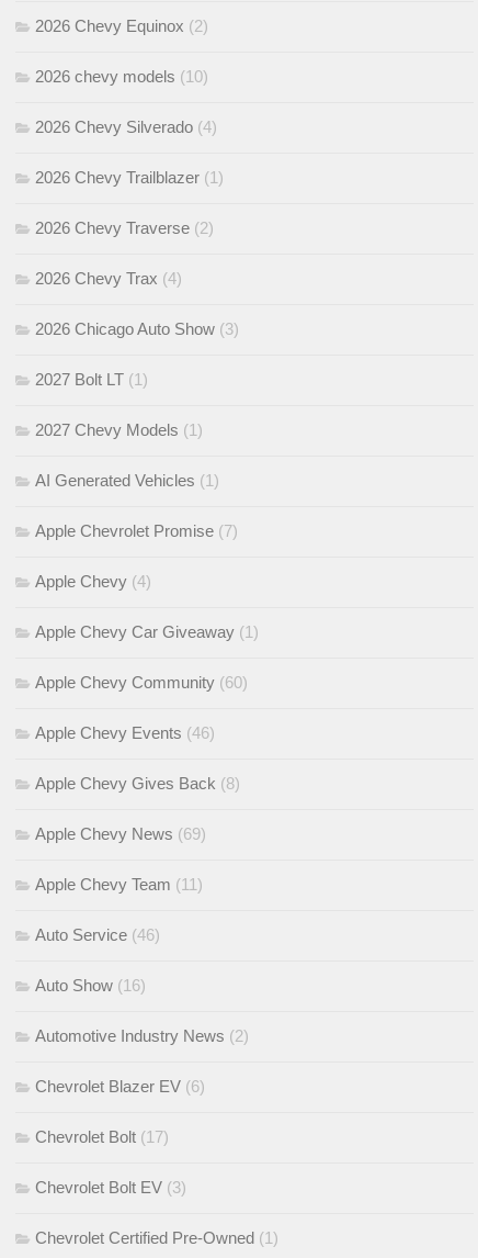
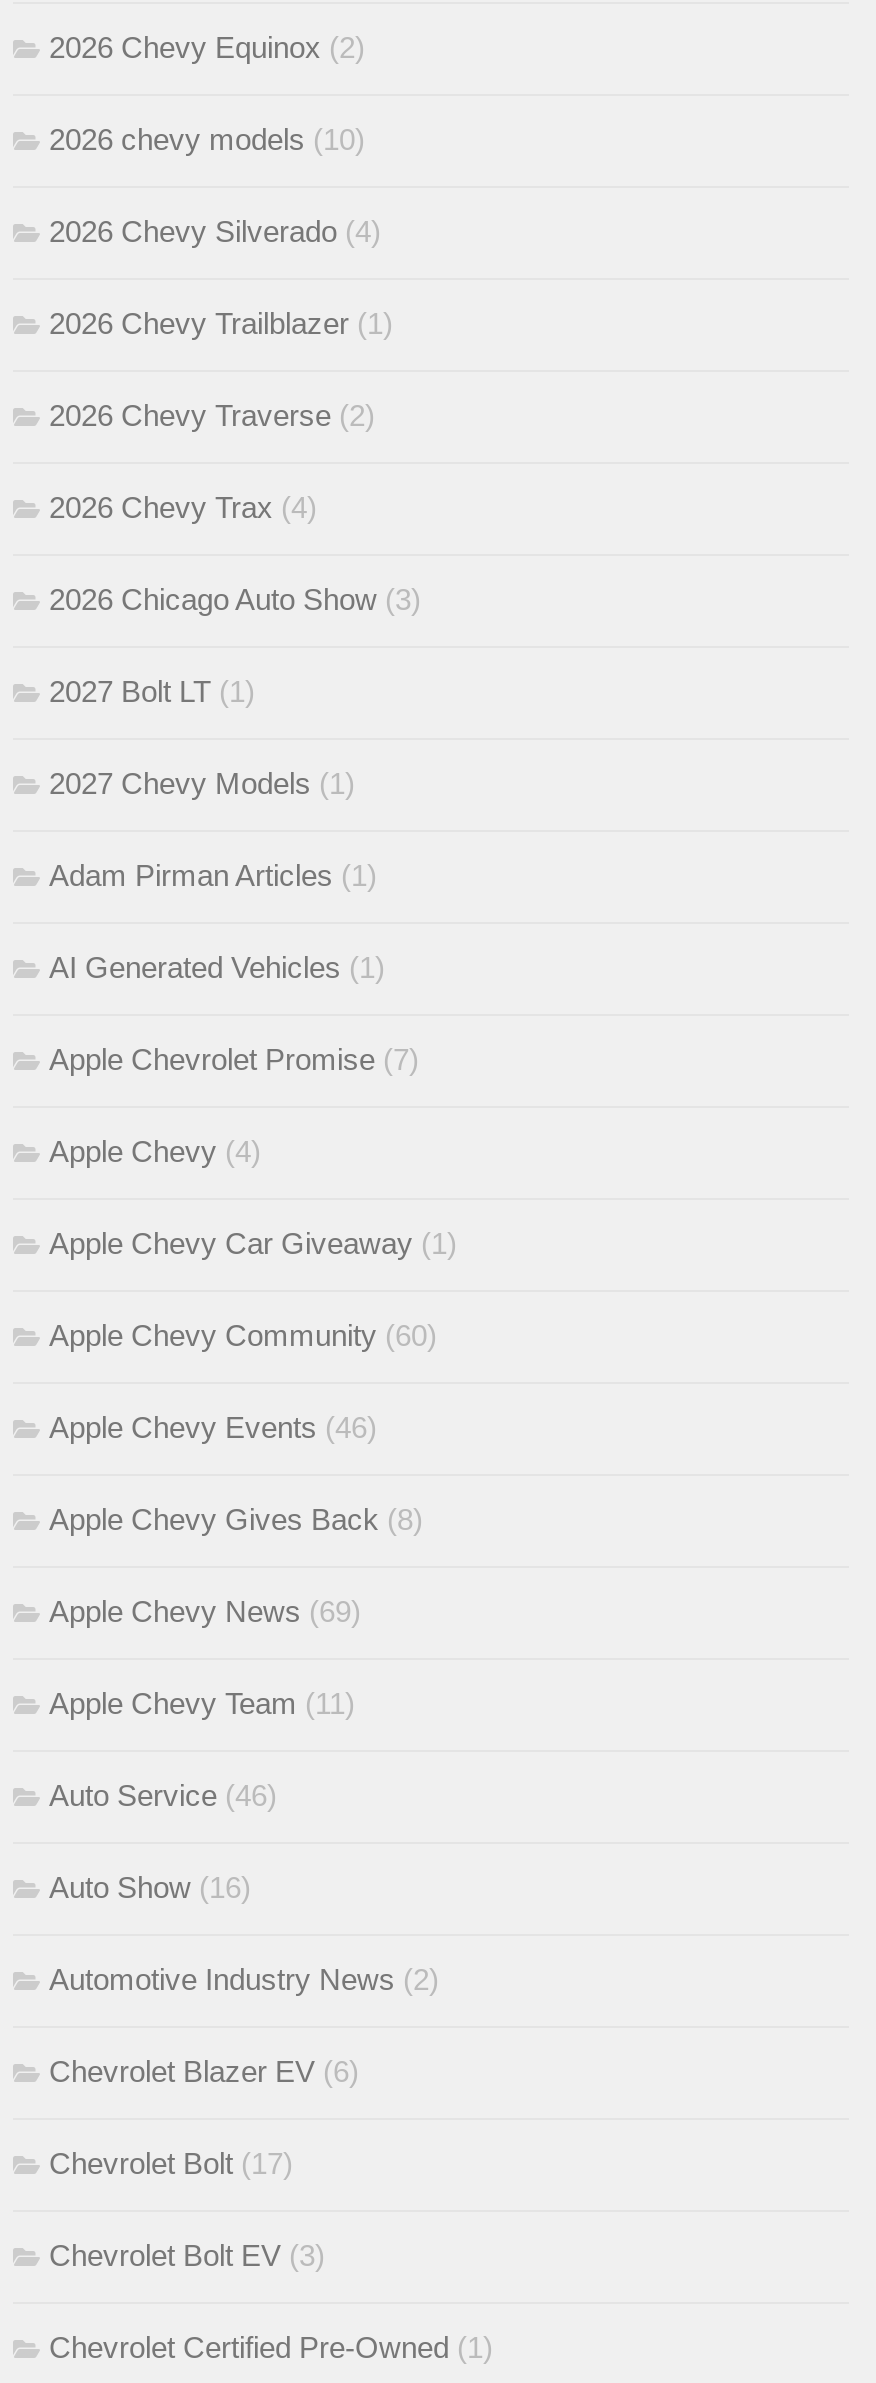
+ Adam Pirman Articles (1)
